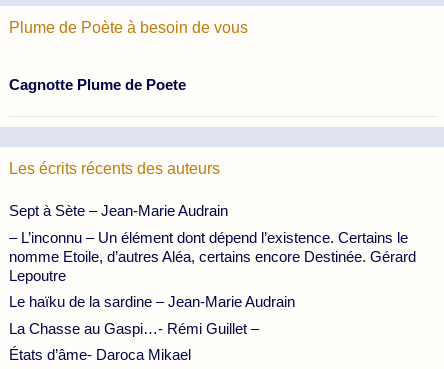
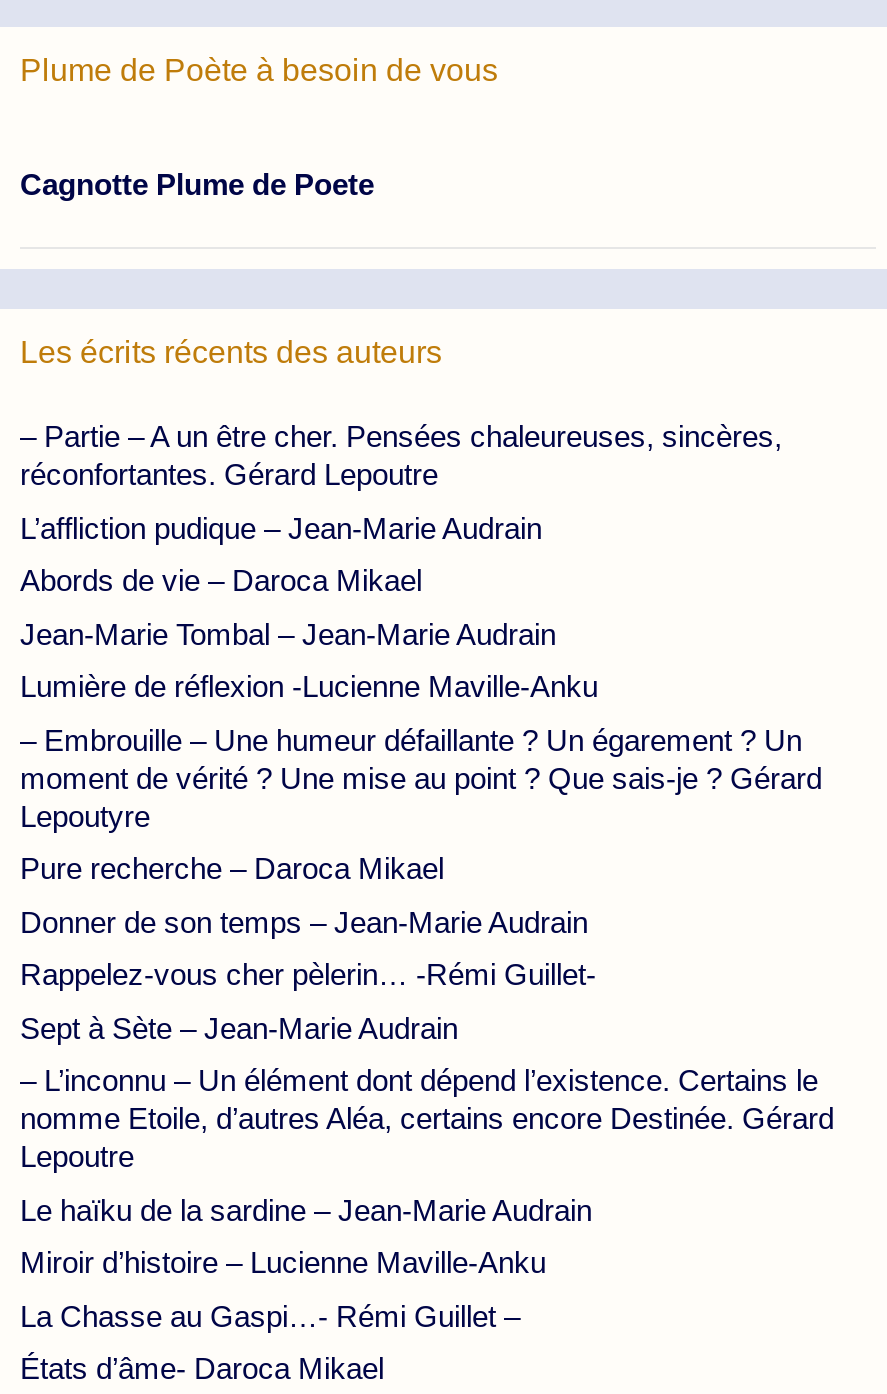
+ – Partie – A un être cher. Pensées chaleureuses, sincères,
+ réconfortantes. Gérard Lepoutre
+ L’affliction pudique – Jean-Marie Audrain
+ Abords de vie – Daroca Mikael
+ Jean-Marie Tombal – Jean-Marie Audrain
+ Lumière de réflexion -Lucienne Maville-Anku
+ – Embrouille – Une humeur défaillante ? Un égarement ? Un
+ moment de vérité ? Une mise au point ? Que sais-je ? Gérard
+ Lepoutyre
+ Pure recherche – Daroca Mikael
+ Donner de son temps – Jean-Marie Audrain
+ Rappelez-vous cher pèlerin… -Rémi Guillet-

+ Miroir d’histoire – Lucienne Maville-Anku
